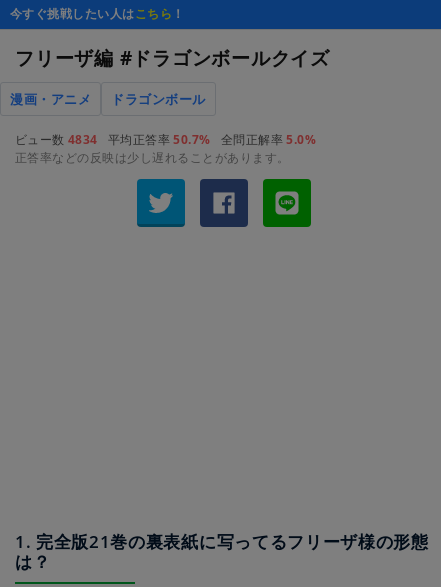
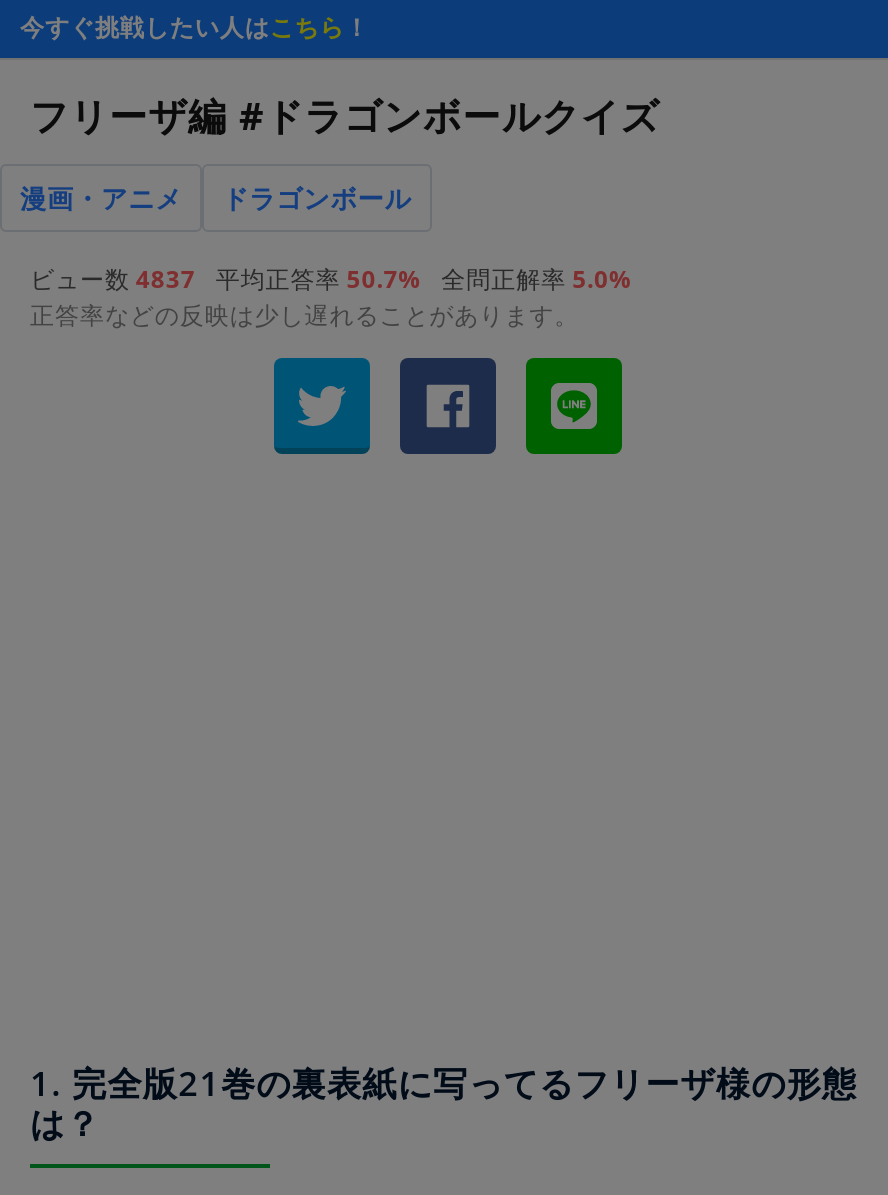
- ビュー数 4834 平均正答率 50.7% 全問正解率 5.0%
+ ビュー数 4837 平均正答率 50.7% 全問正解率 5.0%
